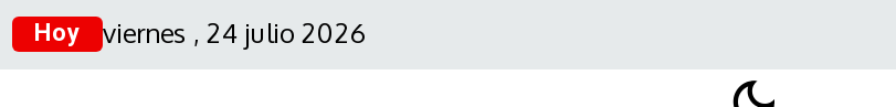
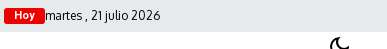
- viernes , 24 julio 2026
+ martes , 21 julio 2026
